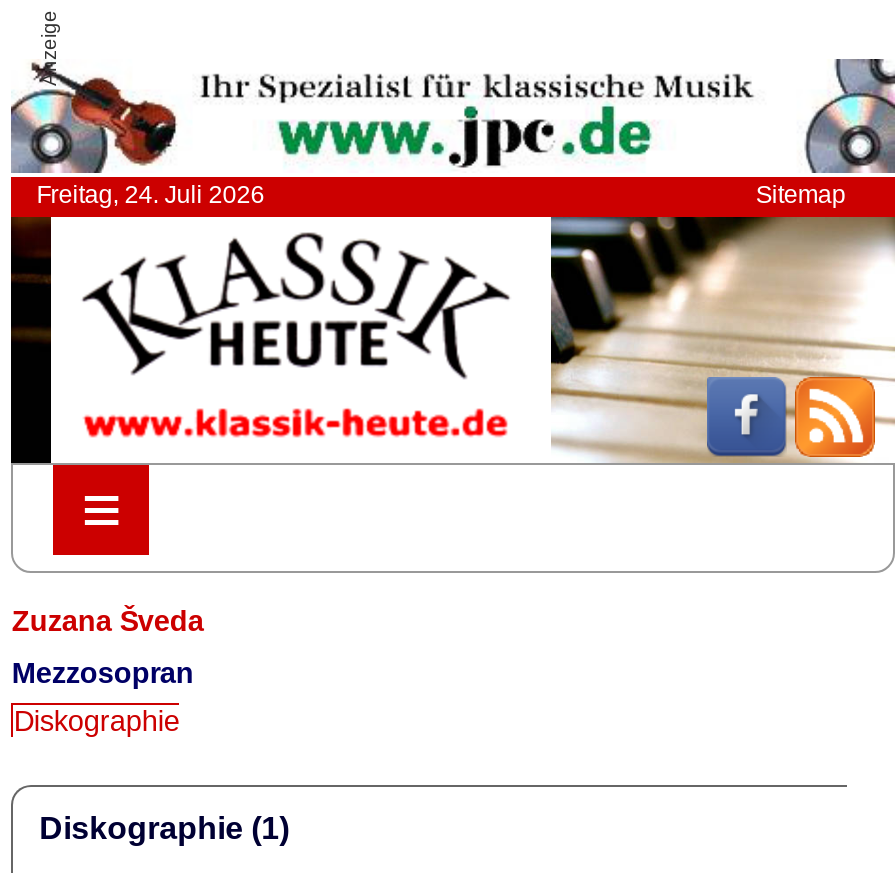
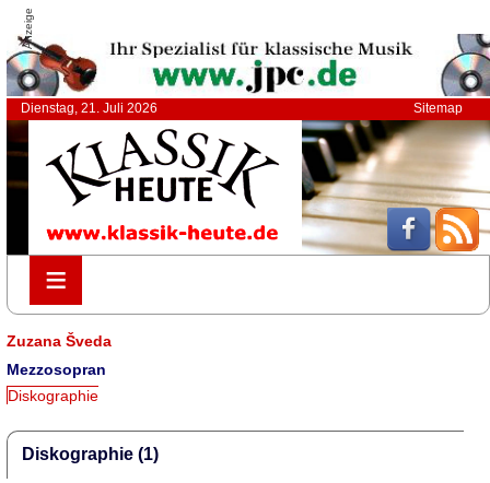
- Freitag, 24. Juli 2026
+ Dienstag, 21. Juli 2026
